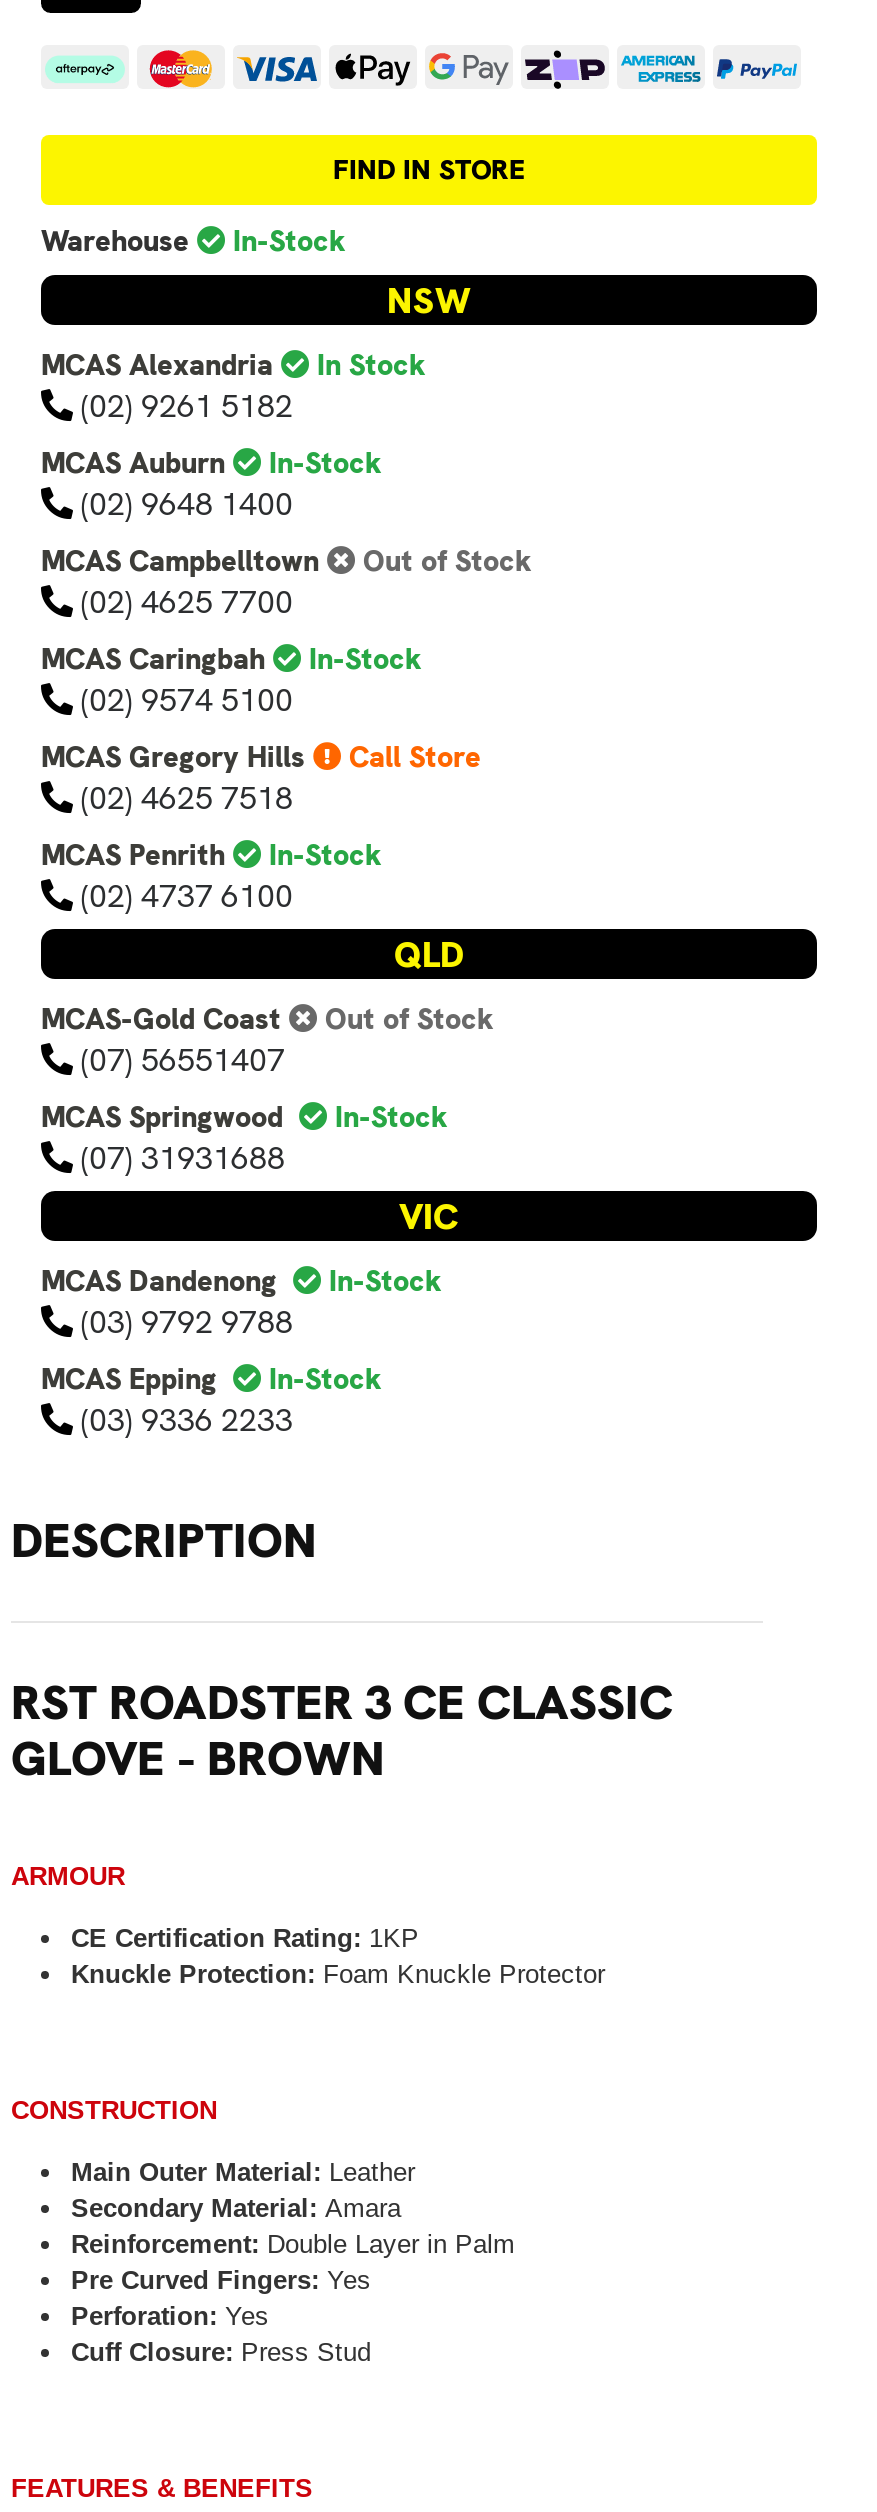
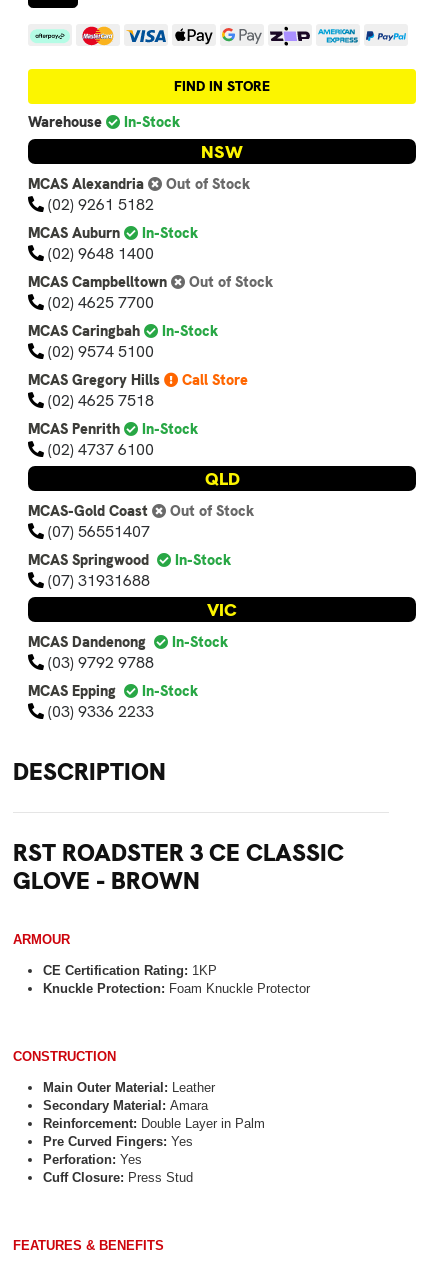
- In Stock
+ Out of Stock
